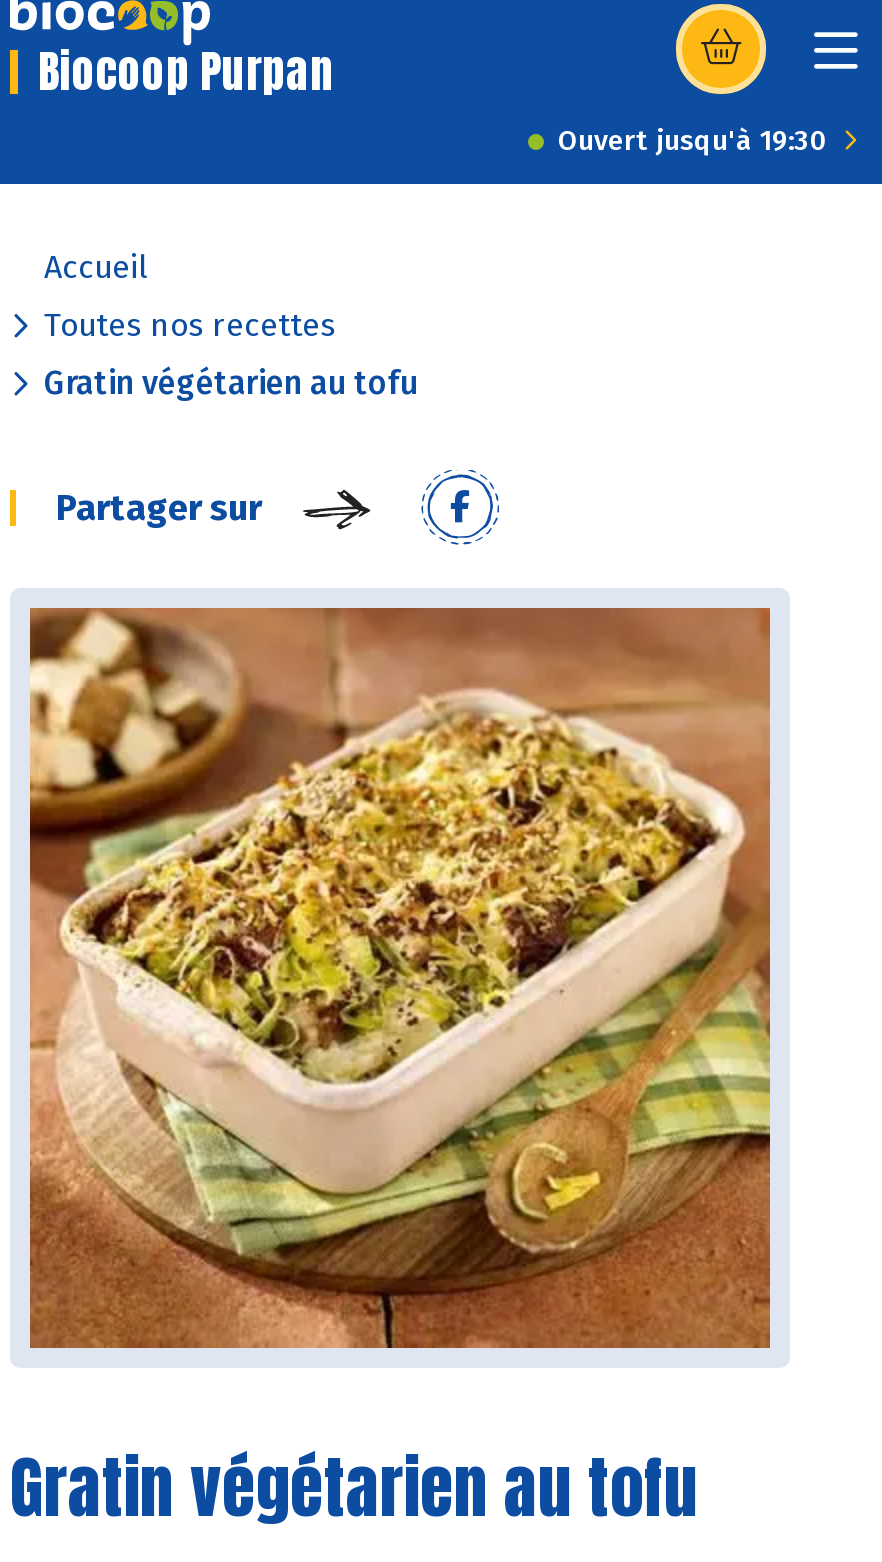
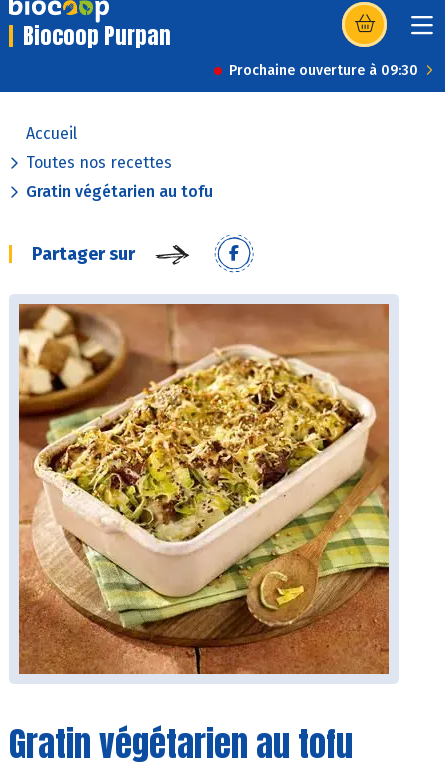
- Ouvert jusqu'à 19:30
+ Prochaine ouverture à 09:30
